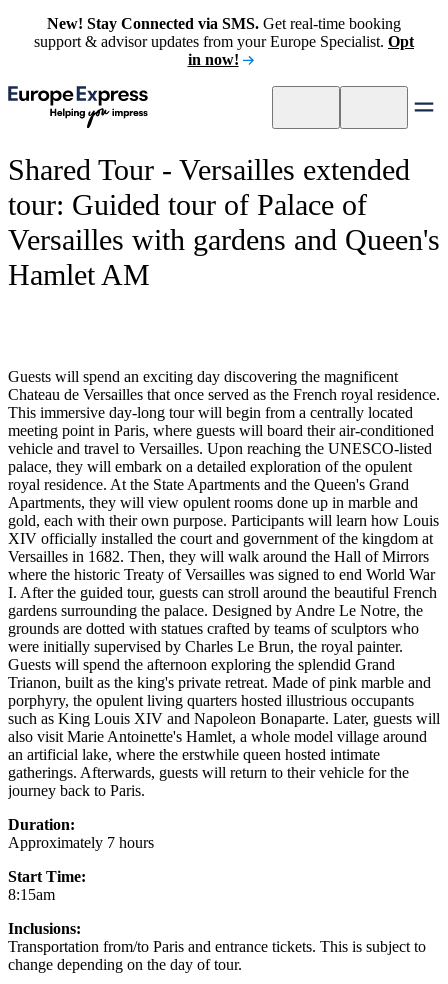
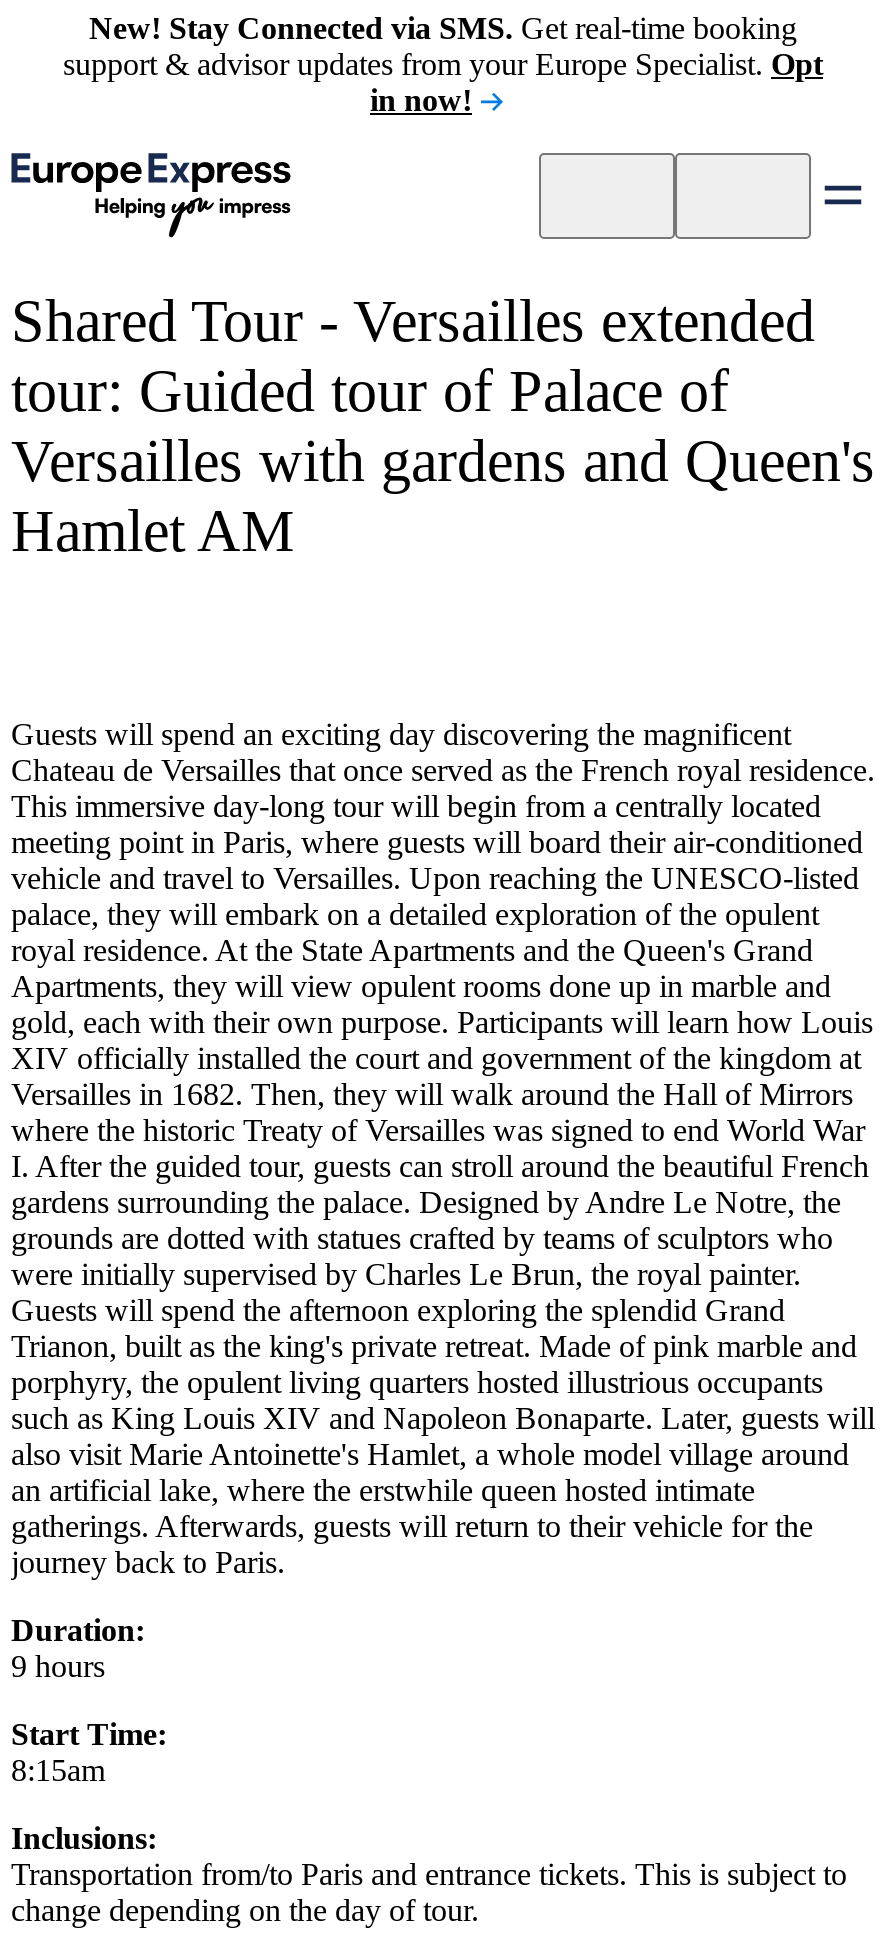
- Approximately 7 hours
+ 9 hours
